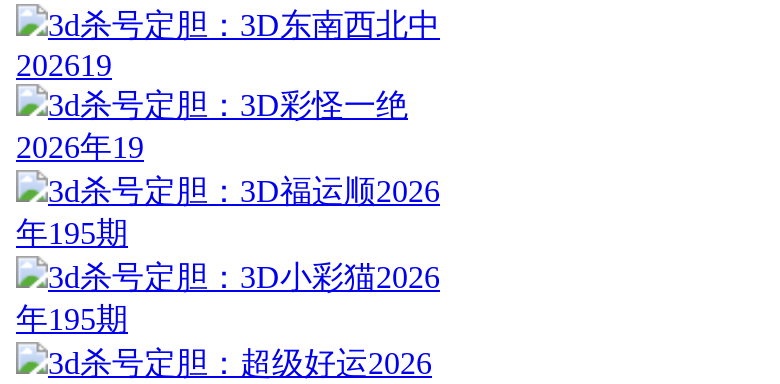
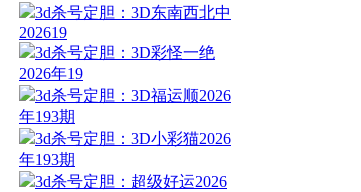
- 年195期
+ 年193期

- 年195期
+ 年193期
